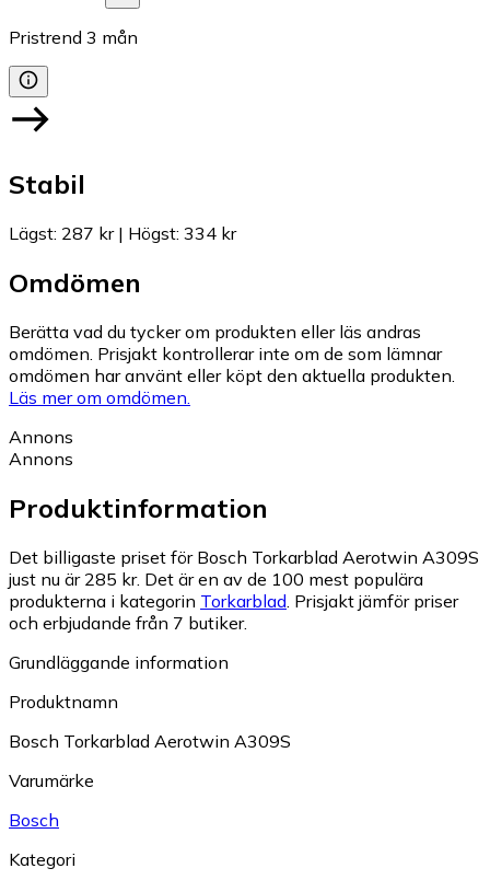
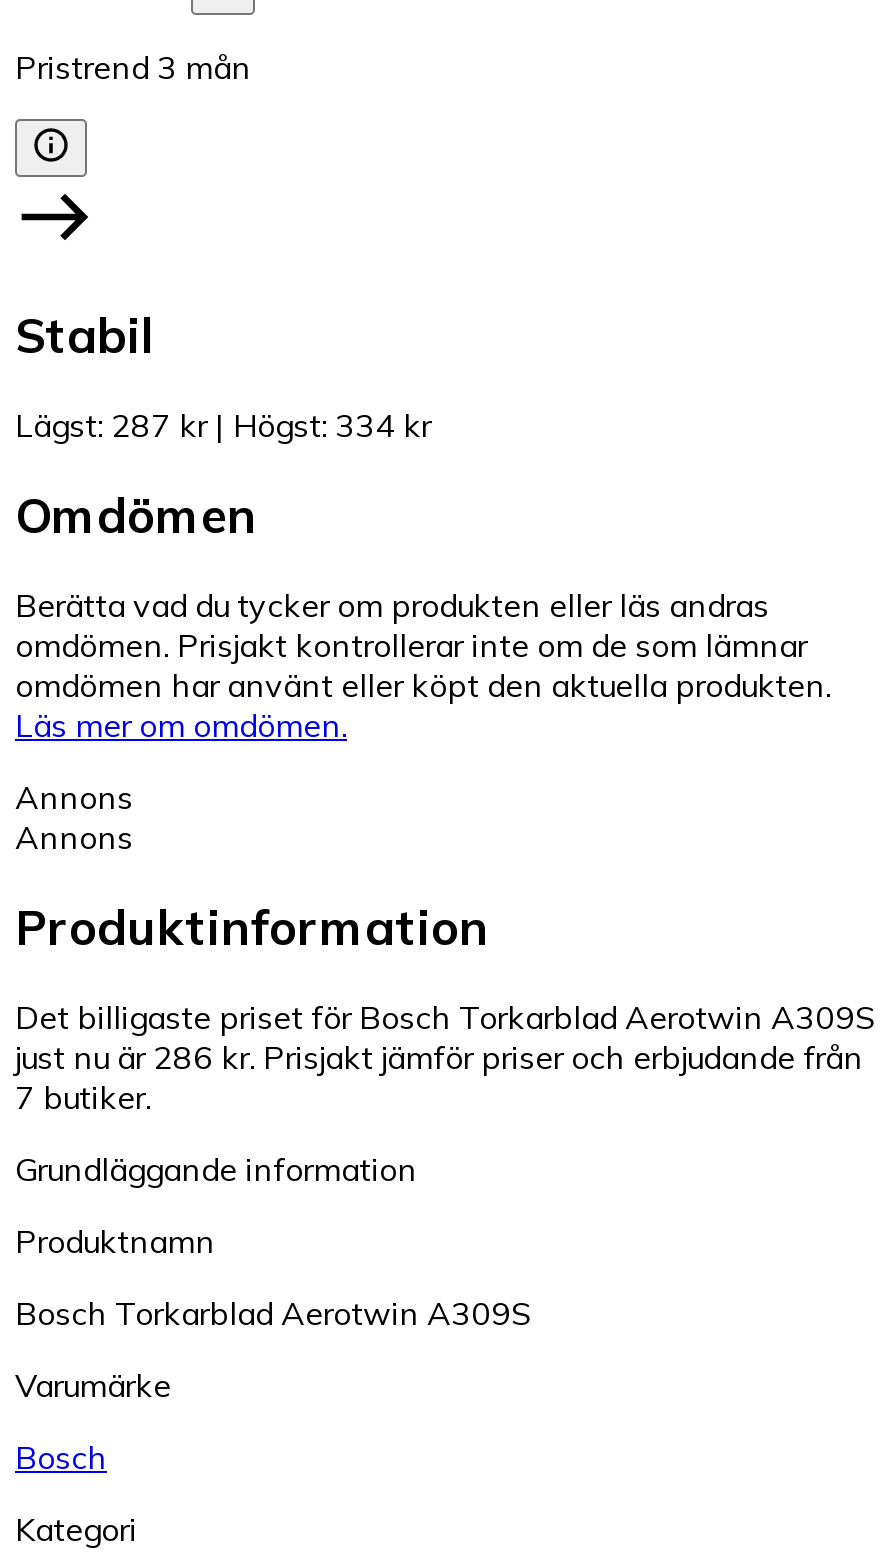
- just nu är 285 kr. Det är en av de 100 mest populära
- produkterna i kategorin Torkarblad. Prisjakt jämför priser
- och erbjudande från 7 butiker.
+ just nu är 286 kr. Prisjakt jämför priser och erbjudande från
+ 7 butiker.
